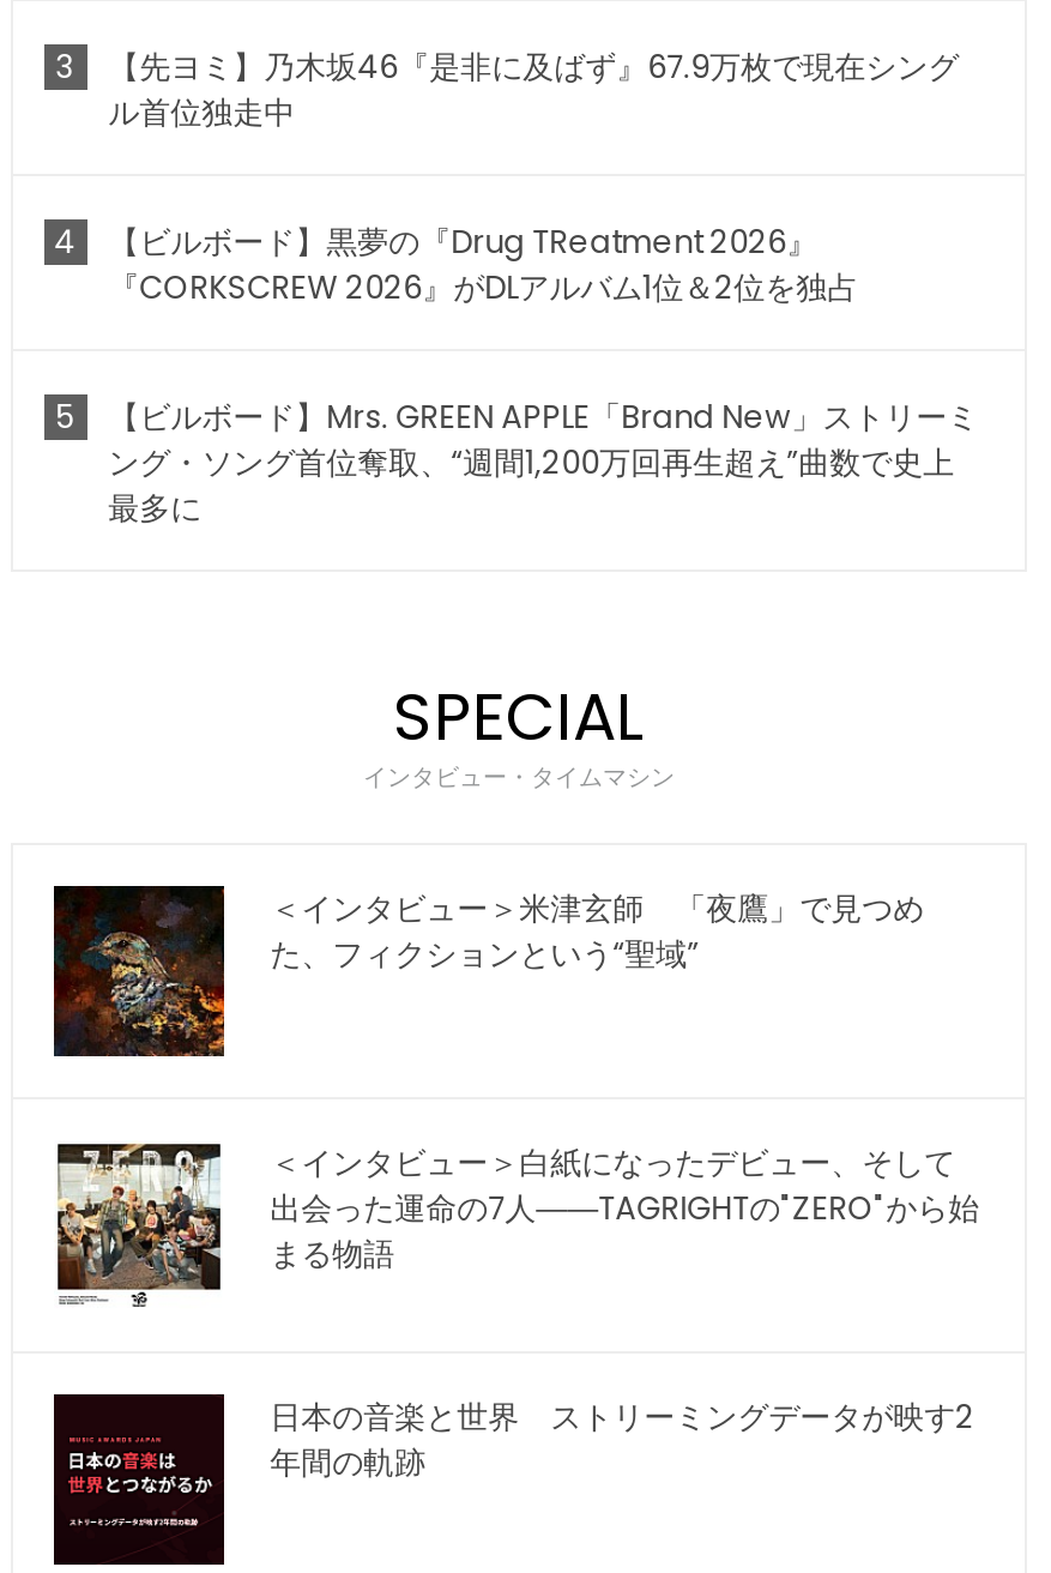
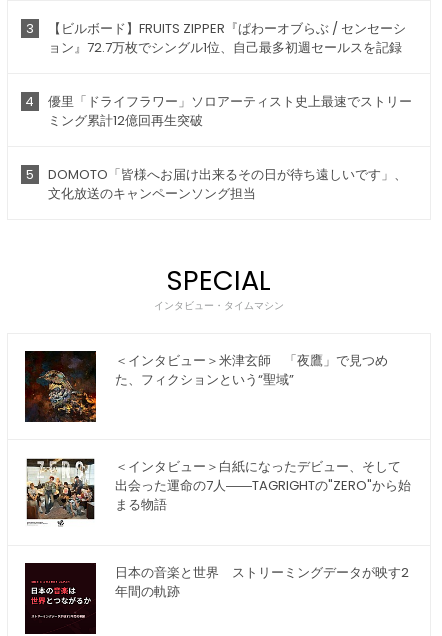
- 【先ヨミ】乃木坂46『是非に及ばず』67.9万枚で現在シング
- ル首位独走中
+ 【ビルボード】FRUITS ZIPPER『ぱわーオブらぶ / センセーシ
+ ョン』72.7万枚でシングル1位、自己最多初週セールスを記録

- 【ビルボード】黒夢の『Drug TReatment 2026』
- 『CORKSCREW 2026』がDLアルバム1位＆2位を独占
+ 優里「ドライフラワー」ソロアーティスト史上最速でストリー
+ ミング累計12億回再生突破

- 【ビルボード】Mrs. GREEN APPLE「Brand New」ストリーミ
- ング・ソング首位奪取、“週間1,200万回再生超え”曲数で史上
- 最多に
+ DOMOTO「皆様へお届け出来るその日が待ち遠しいです」、
+ 文化放送のキャンペーンソング担当
